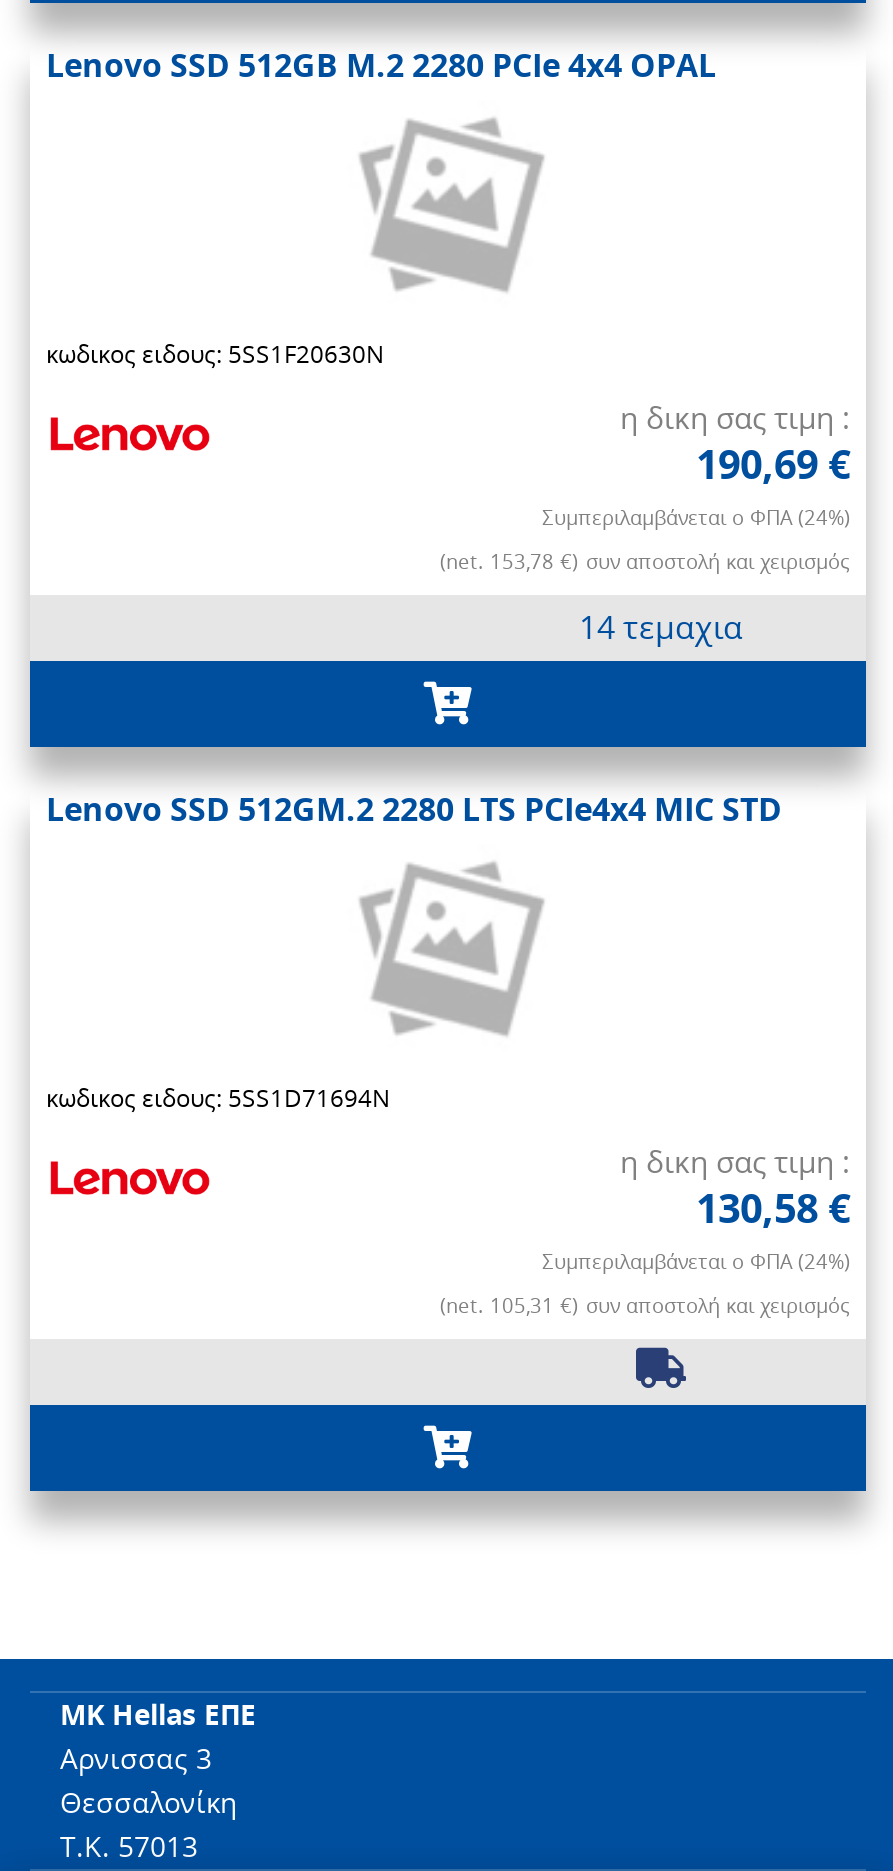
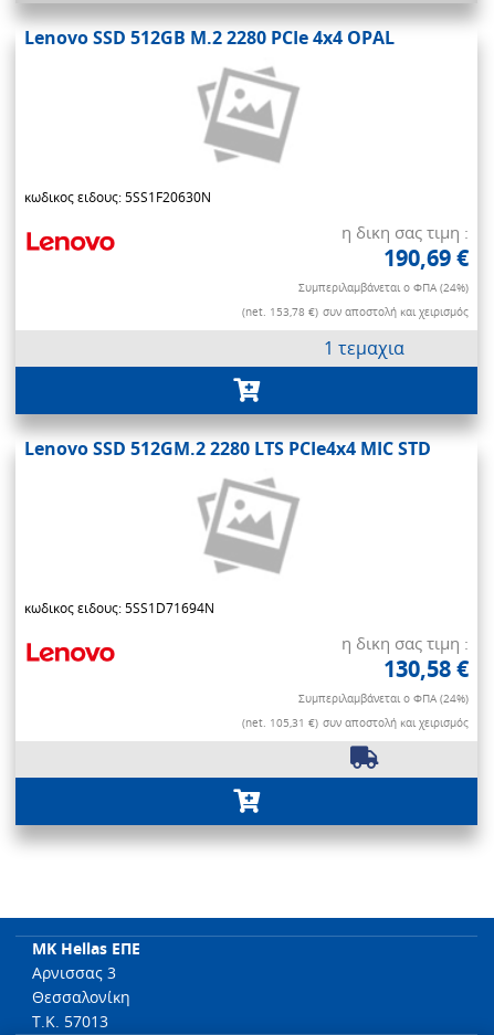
- 14 τεμαχια
+ 1 τεμαχια
